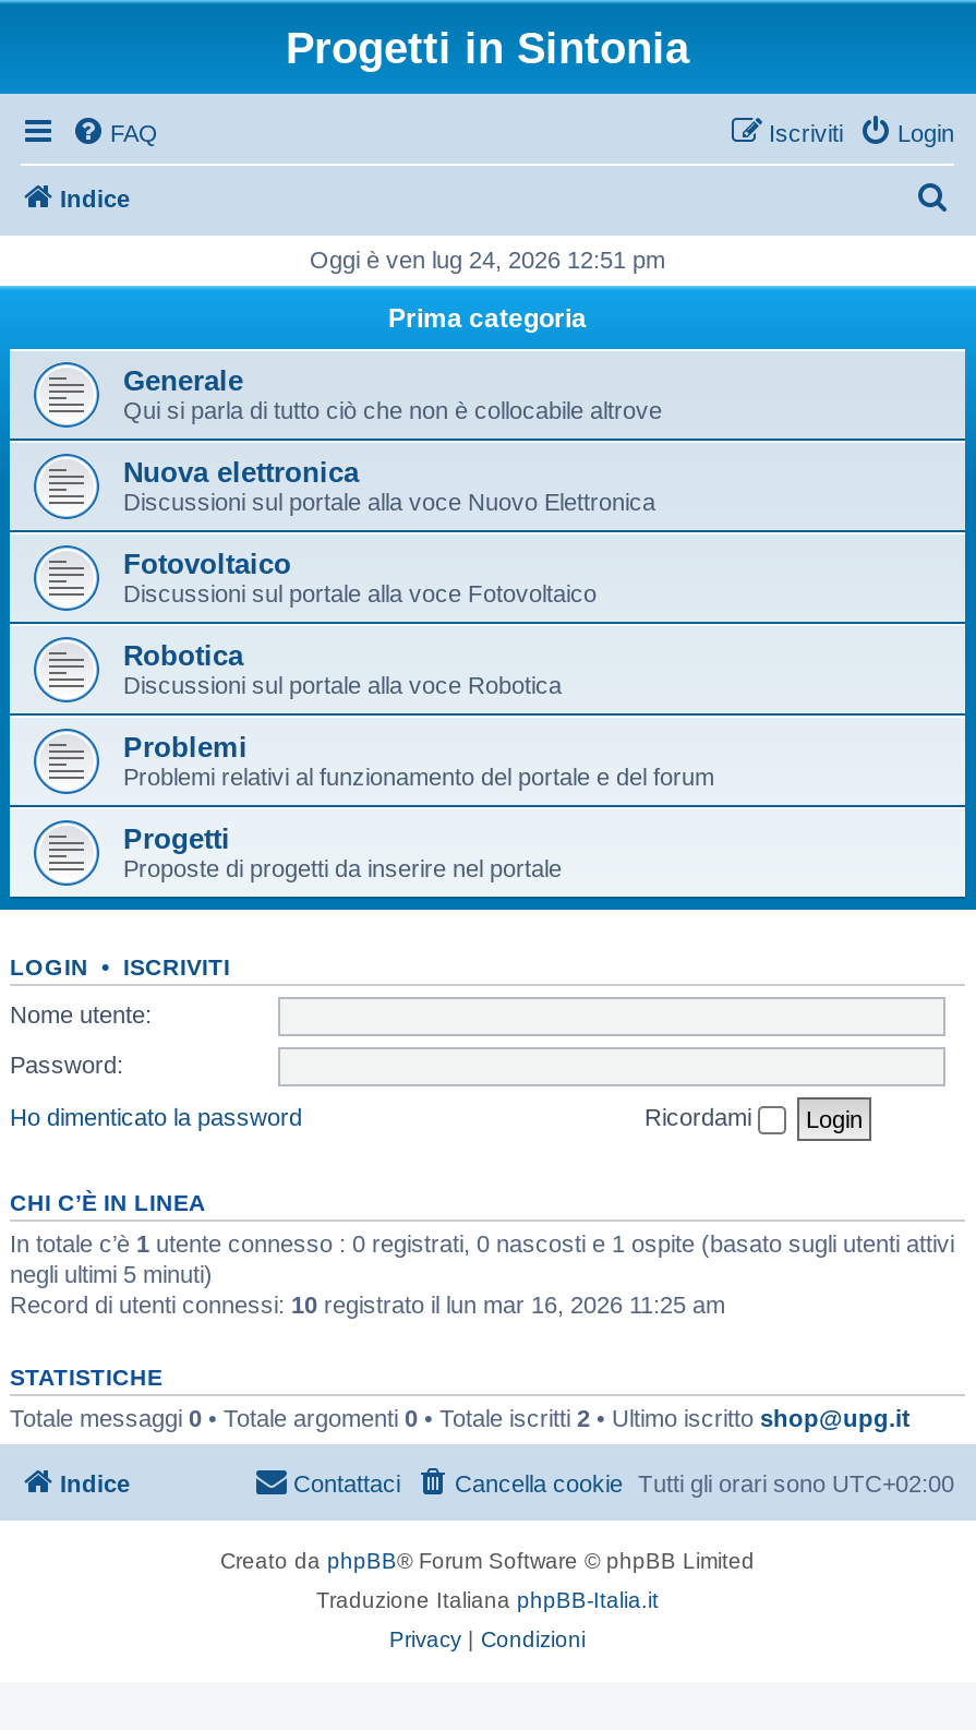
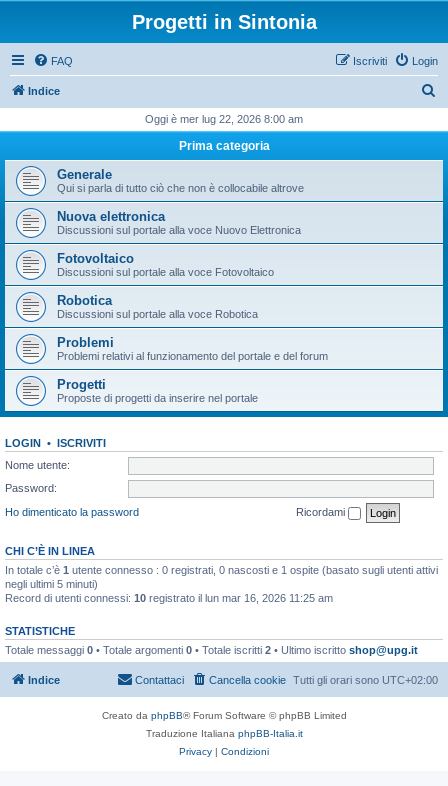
- Oggi è ven lug 24, 2026 12:51 pm
+ Oggi è mer lug 22, 2026 8:00 am
